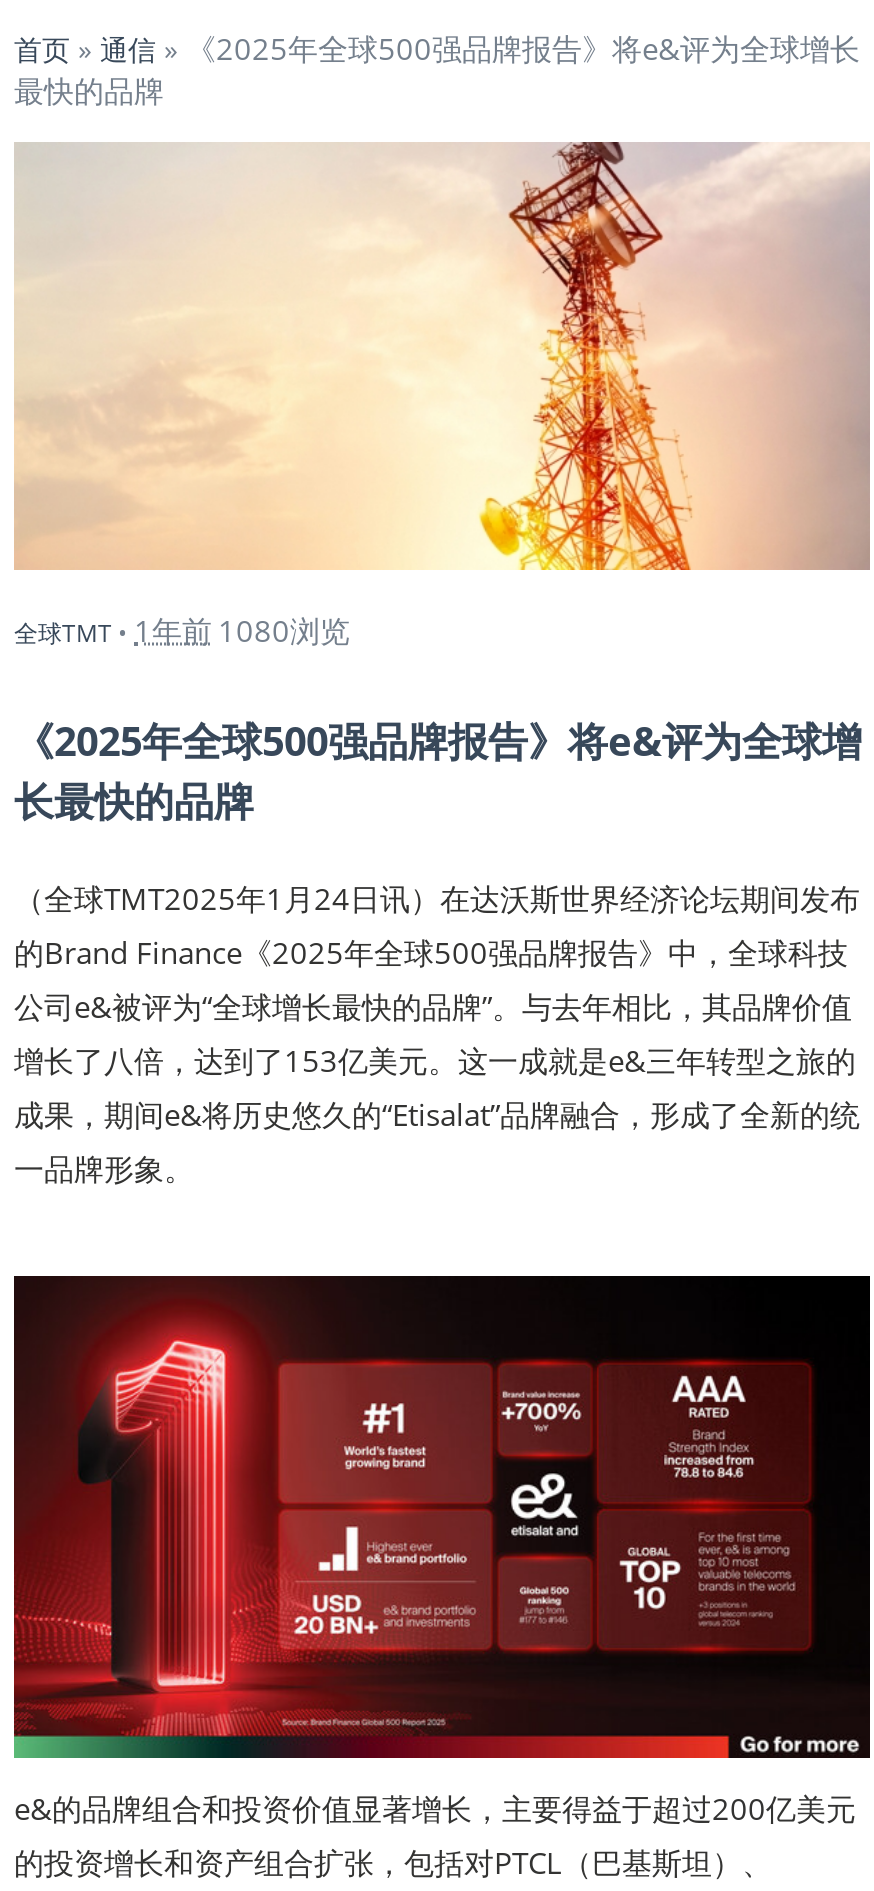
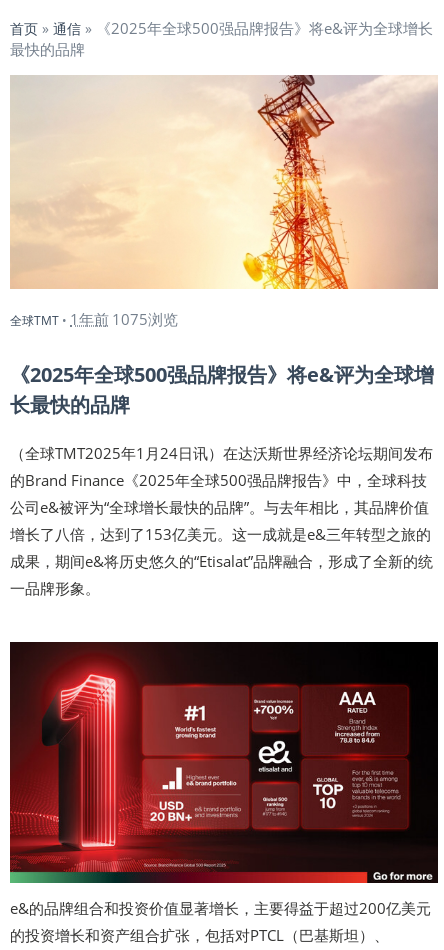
- 全球TMT • 1年前 1080浏览
+ 全球TMT • 1年前 1075浏览
